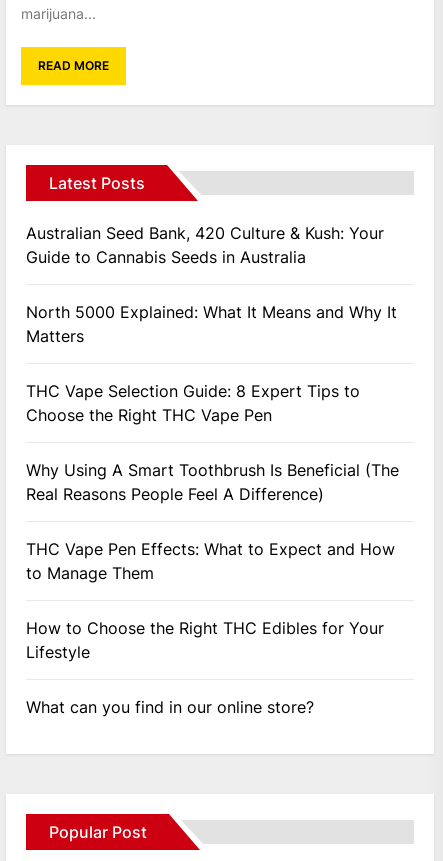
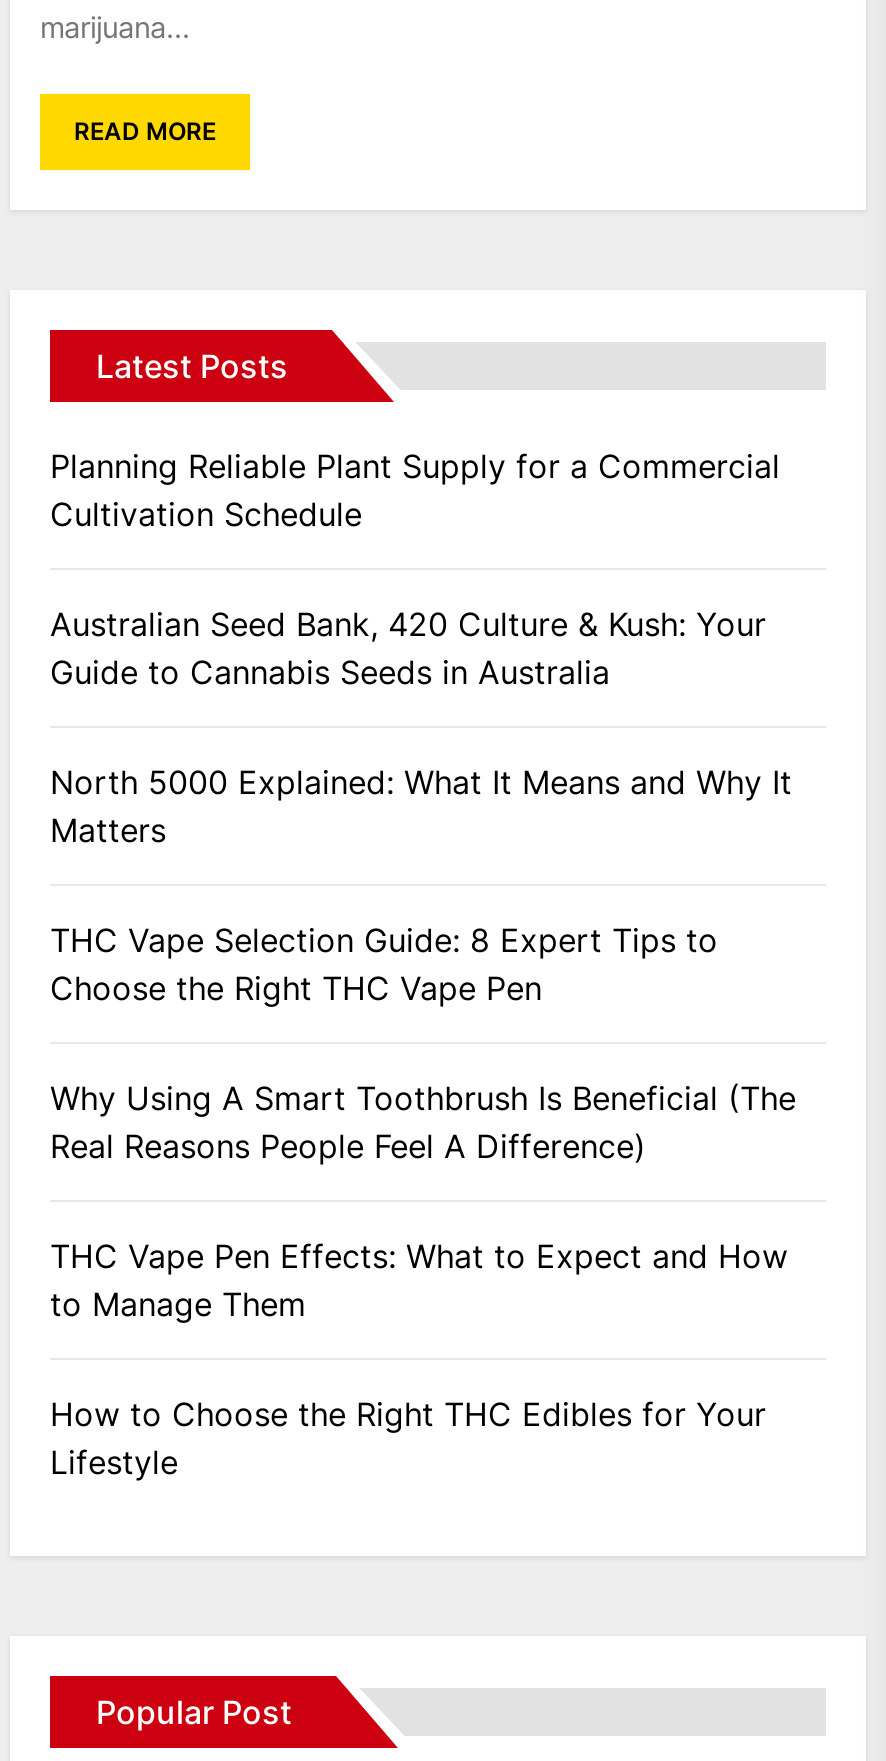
+ Planning Reliable Plant Supply for a Commercial
+ Cultivation Schedule

moved down: Australian Seed Bank, 420 Culture & Kush: Your | Guide to Cannabis Seeds in Australia | North 5000 Explained: What It Means and Why It | ... | How to Choose the Right THC Edibles for Your | Lifestyle

- What can you find in our online store?
